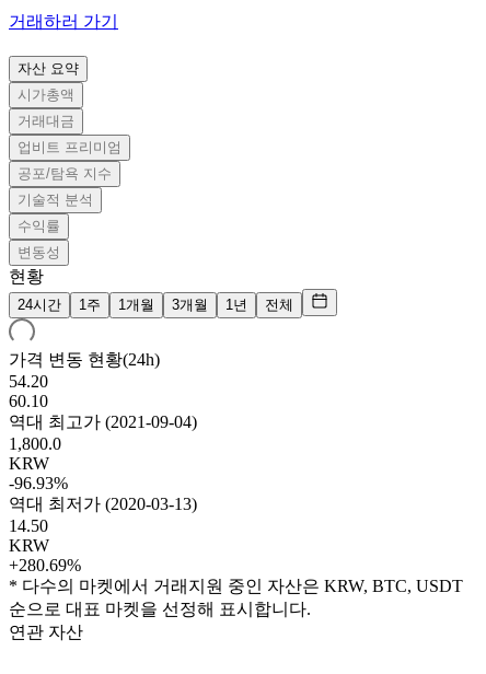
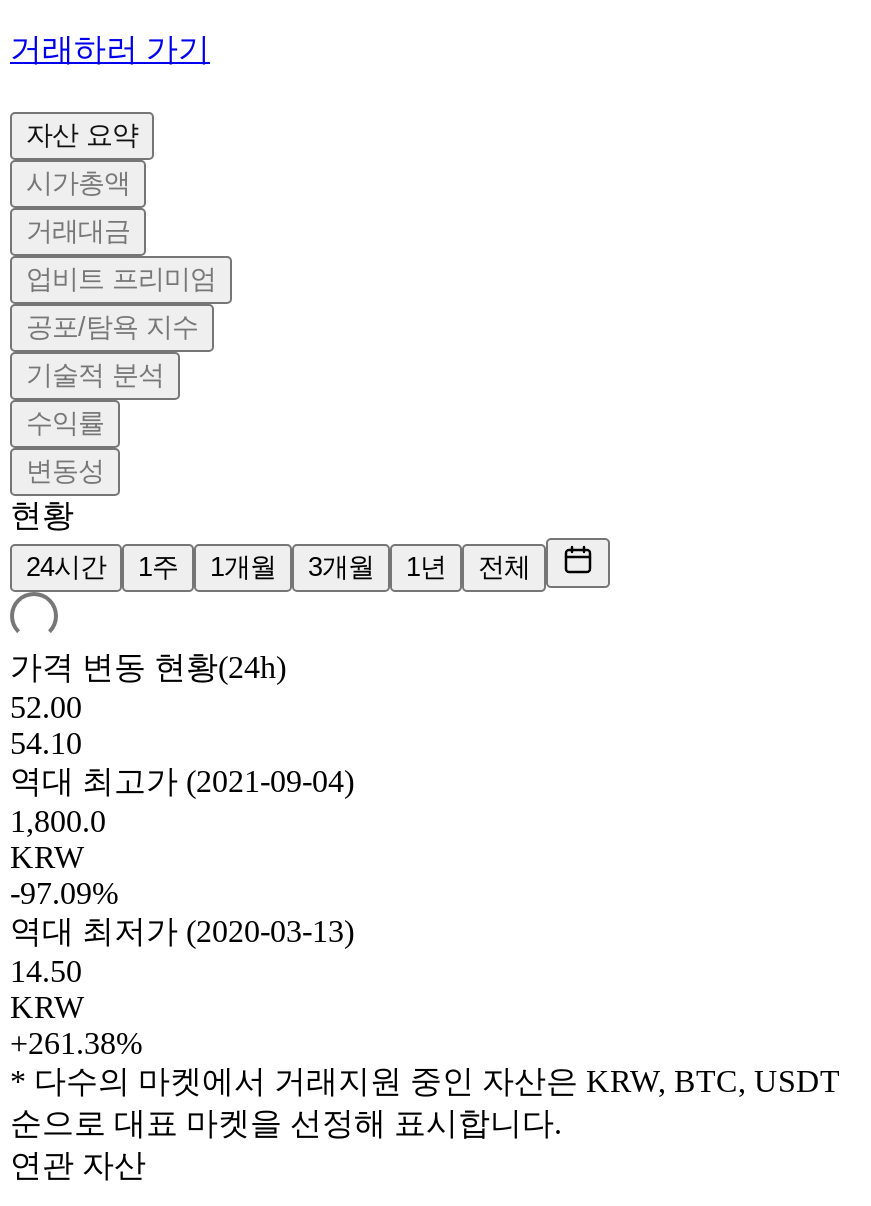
- 54.20
+ 52.00

- 60.10
+ 54.10

- -96.93%
+ -97.09%

- +280.69%
+ +261.38%
